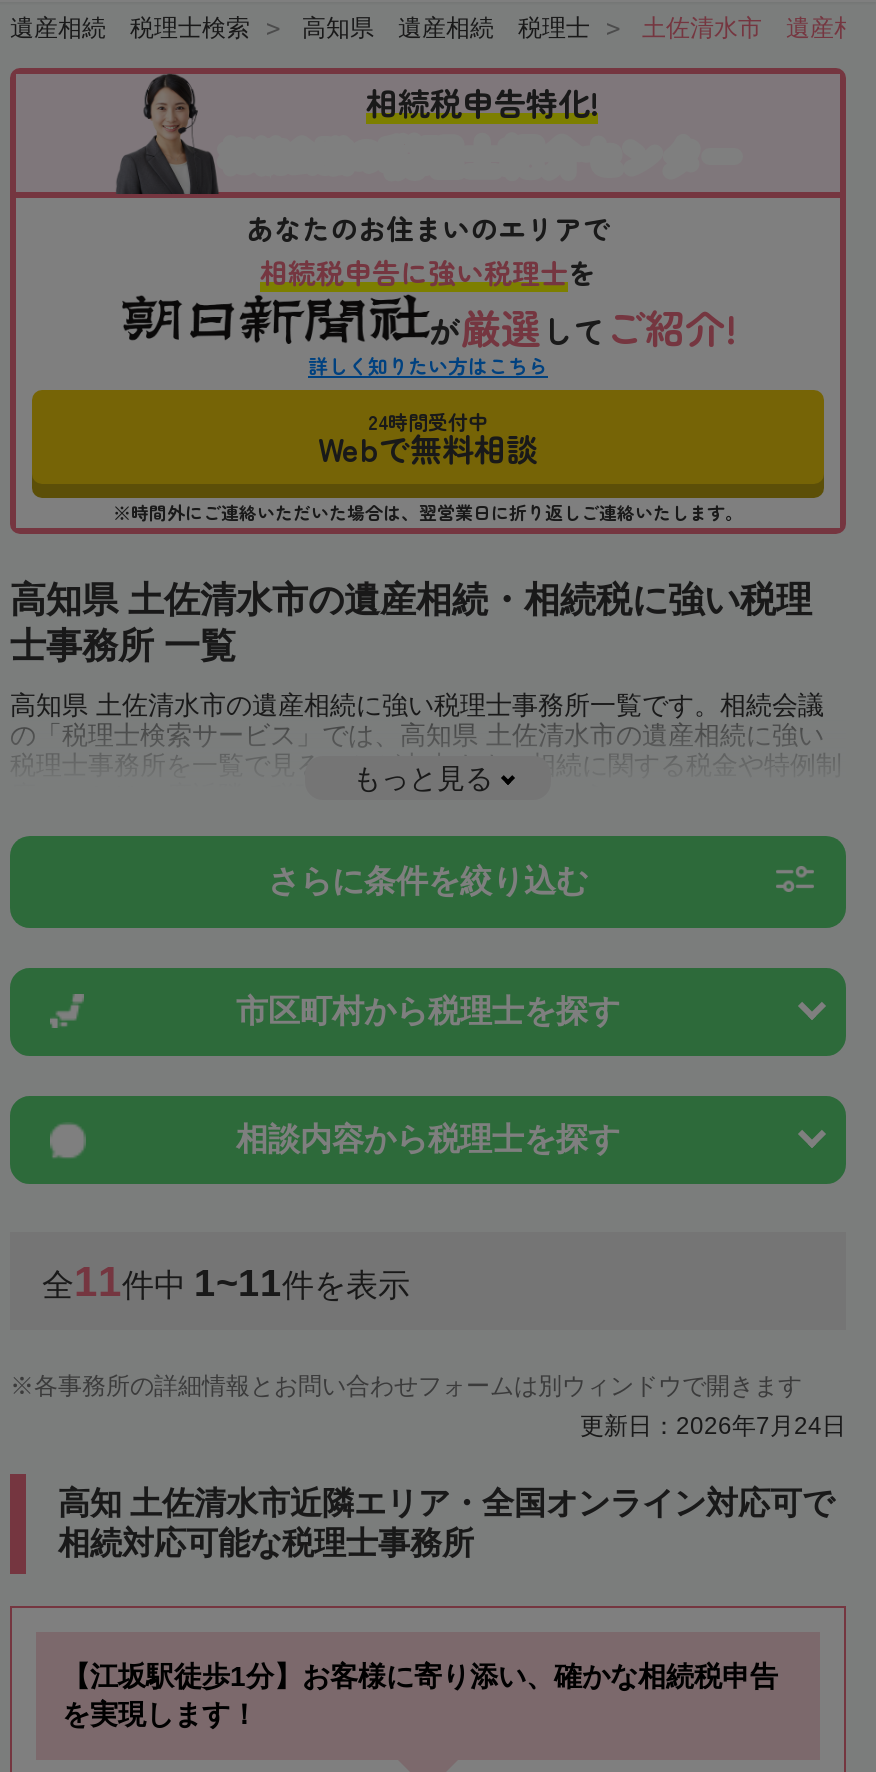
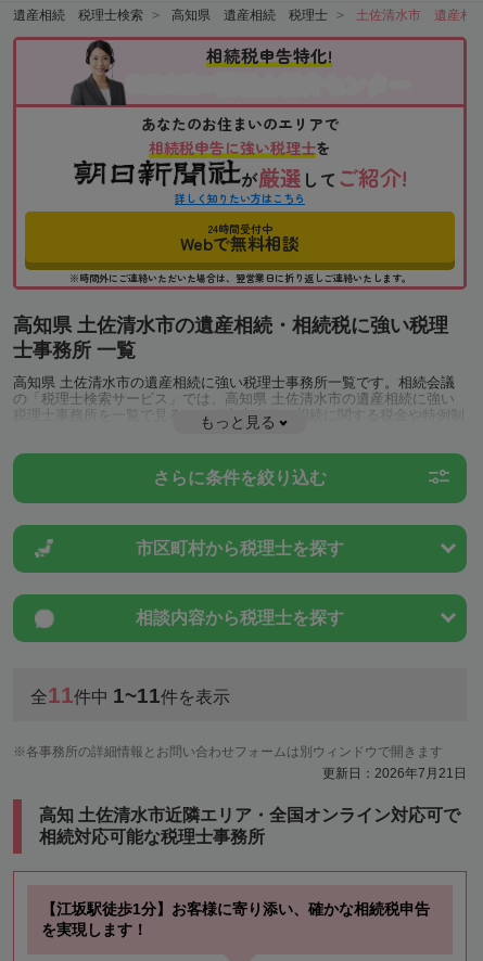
- 更新日：2026年7月24日
+ 更新日：2026年7月21日
